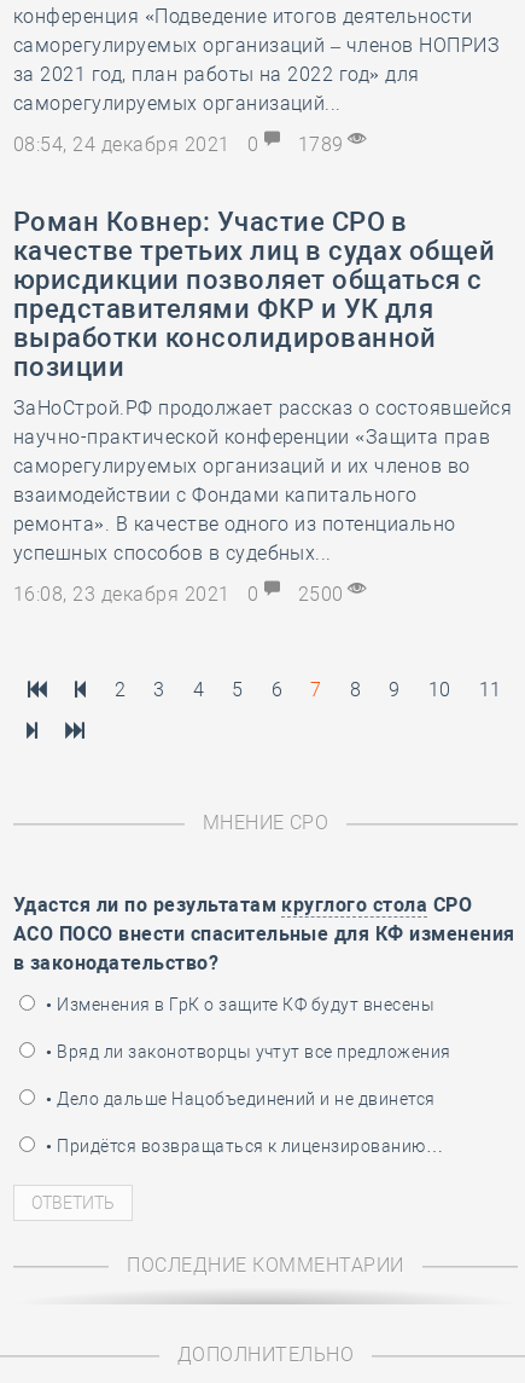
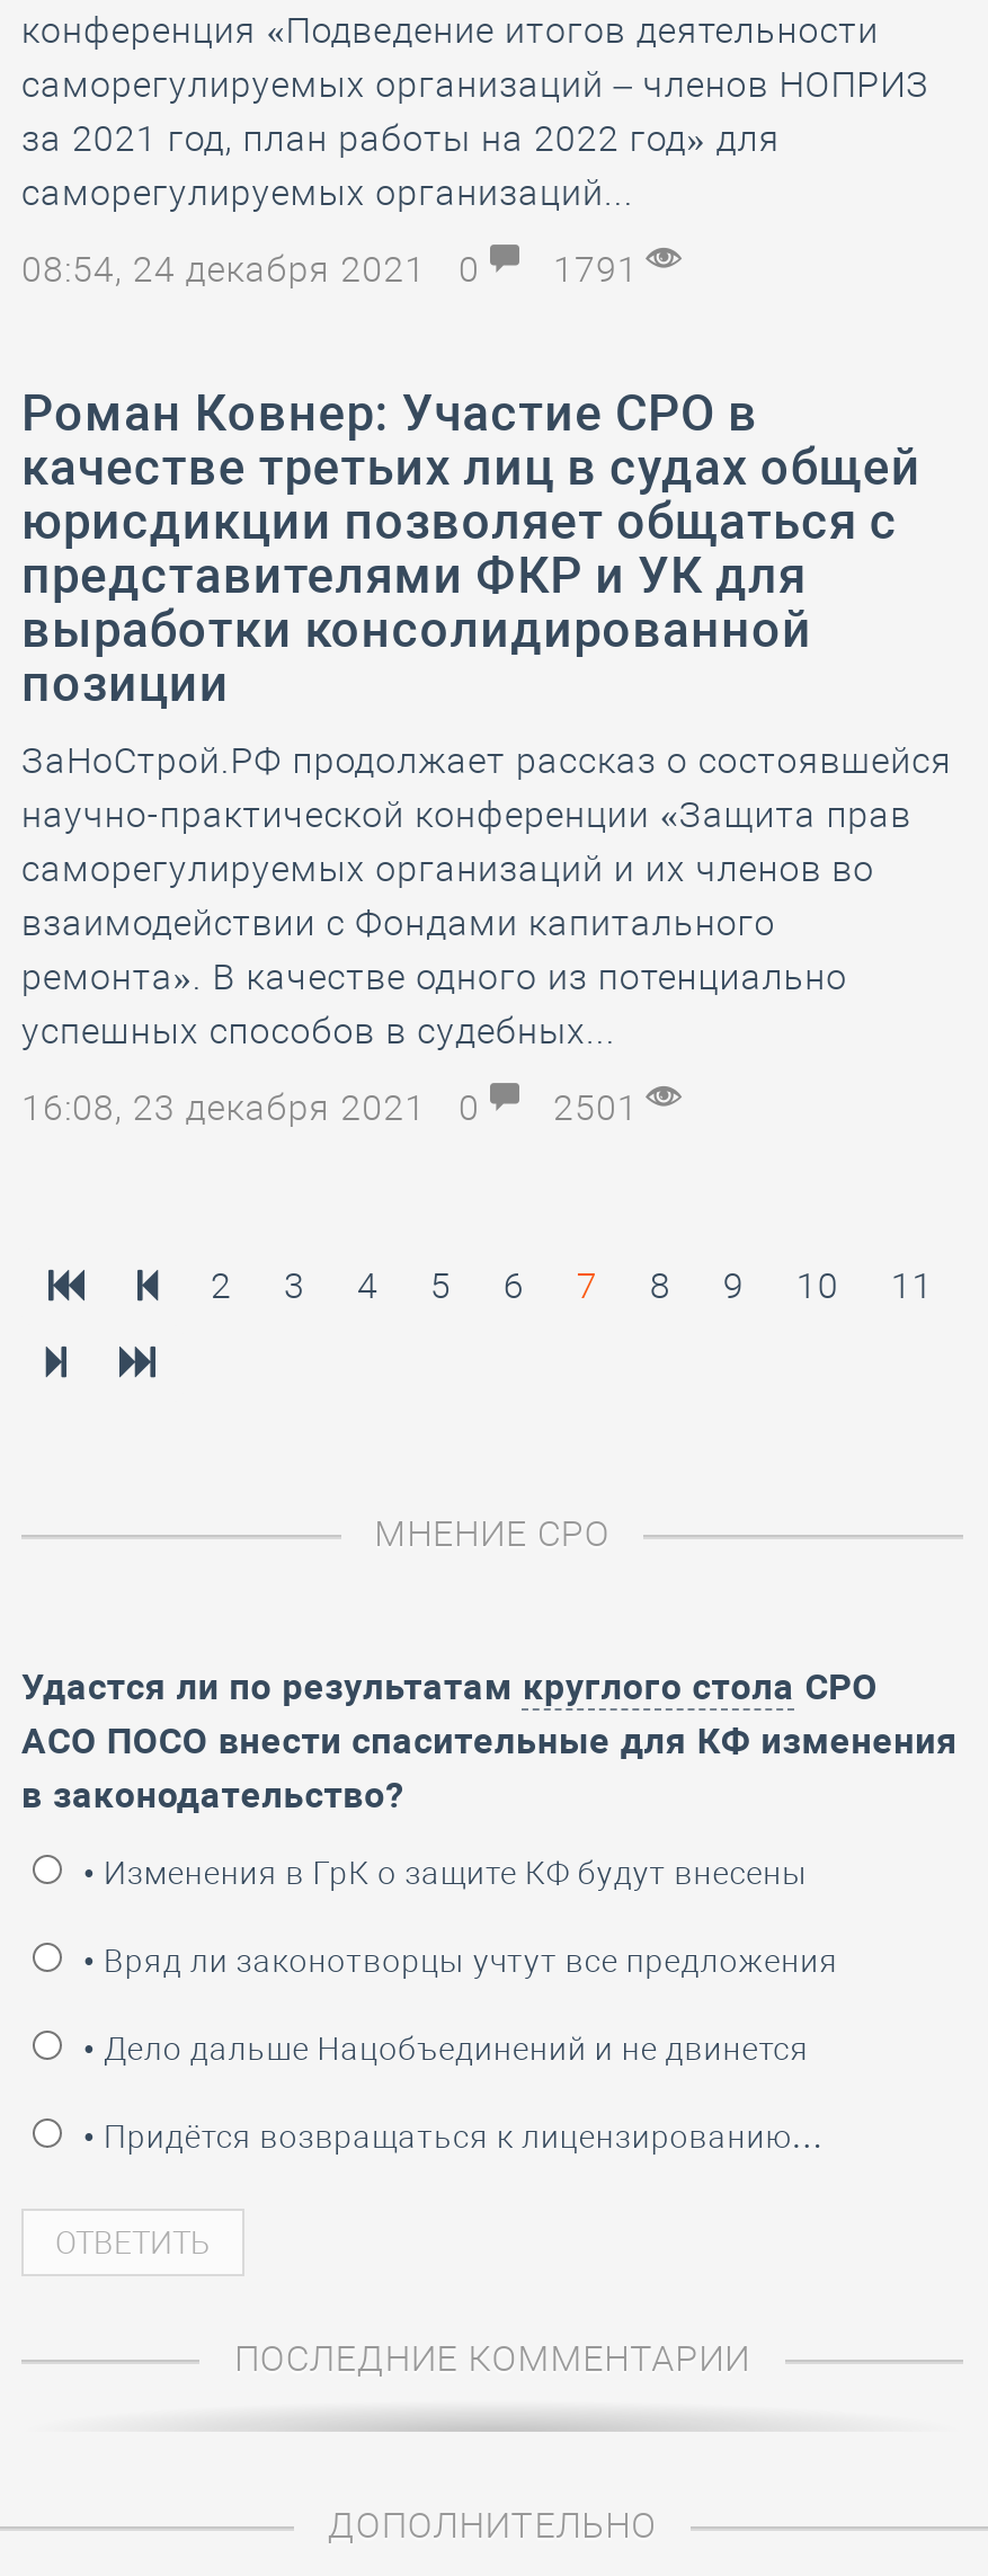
- 08:54, 24 декабря 2021 0 1789
+ 08:54, 24 декабря 2021 0 1791

- 16:08, 23 декабря 2021 0 2500
+ 16:08, 23 декабря 2021 0 2501
